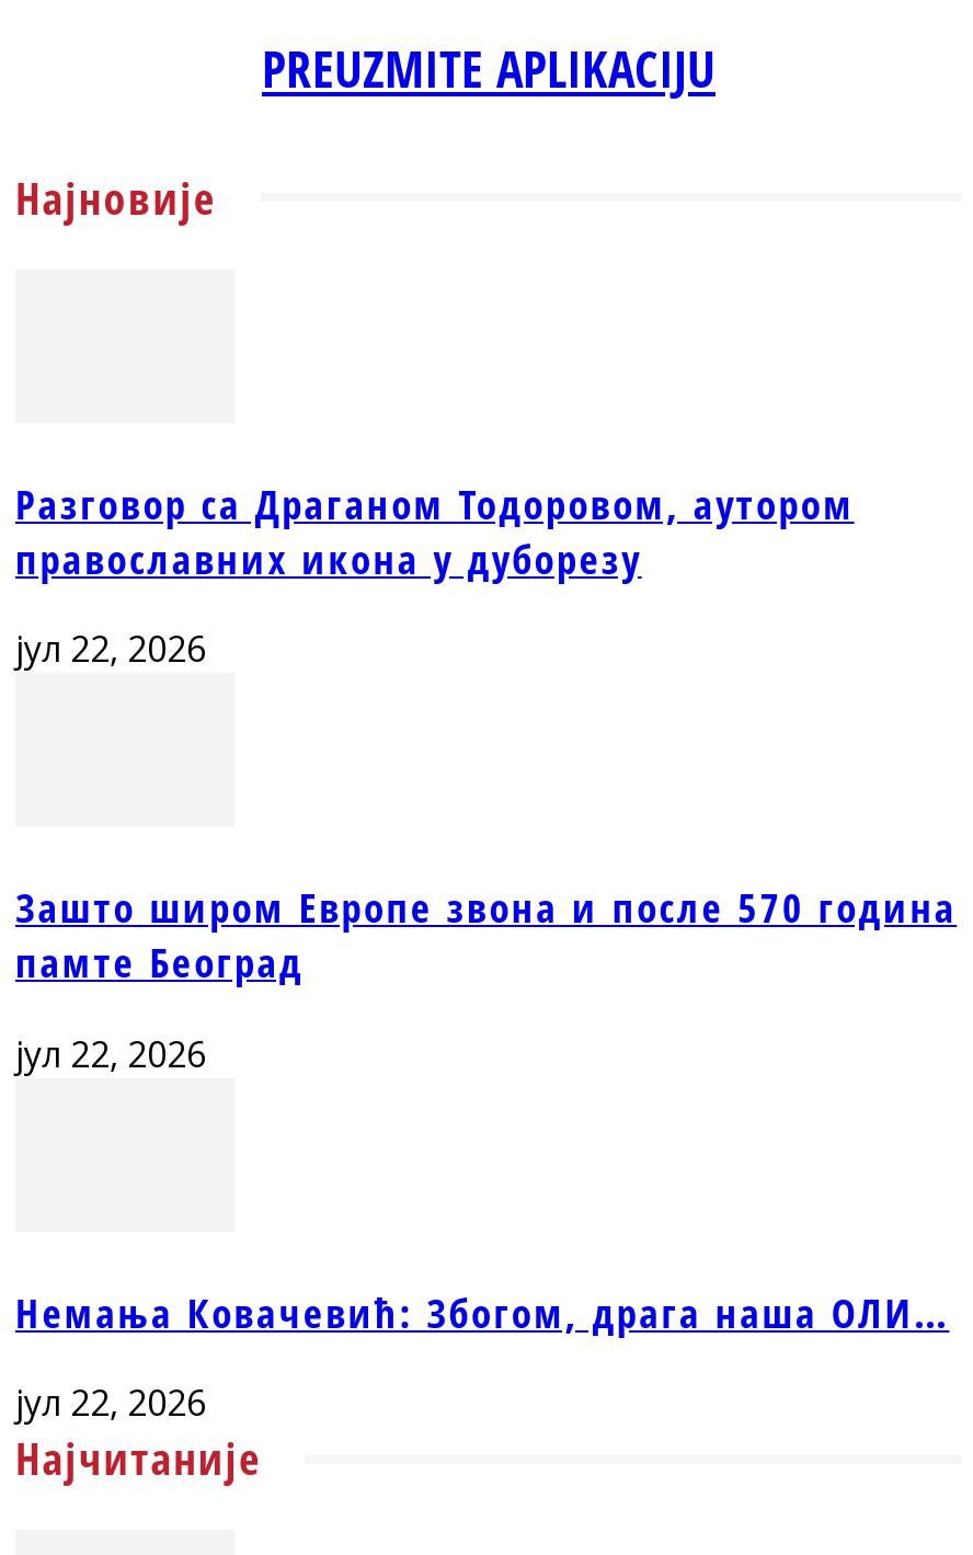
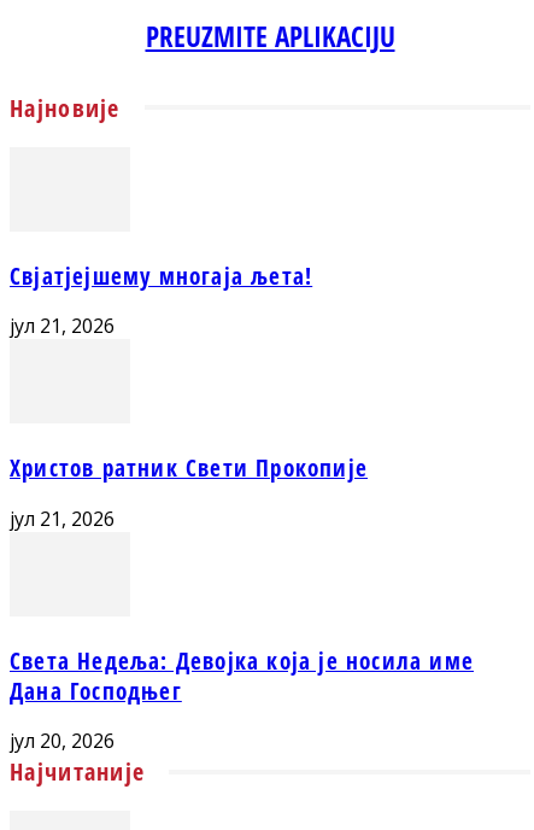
- Разговор са Драганом Тодоровом, аутором
- православних икона у дуборезу
+ Свјатјејшему многаја љета!

- јул 22, 2026
+ јул 21, 2026

- Зашто широм Европе звона и после 570 година
- памте Београд
+ Христов ратник Свети Прокопије

- јул 22, 2026
+ јул 21, 2026

- Немања Ковачевић: Збогом, драга наша ОЛИ…
+ Света Недеља: Девојка која је носила име
+ Дана Господњег

- јул 22, 2026
+ јул 20, 2026
